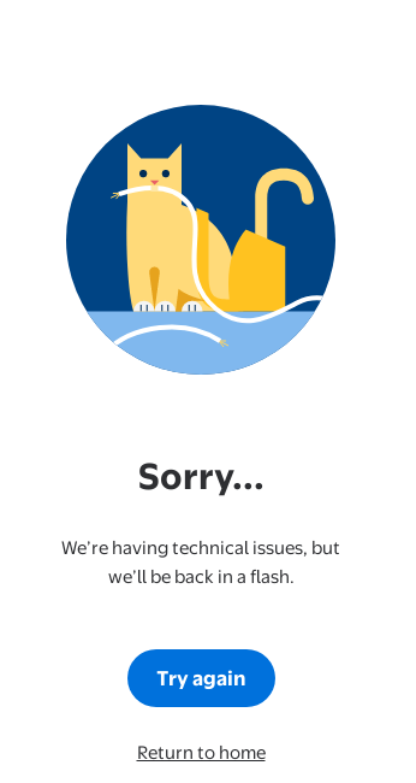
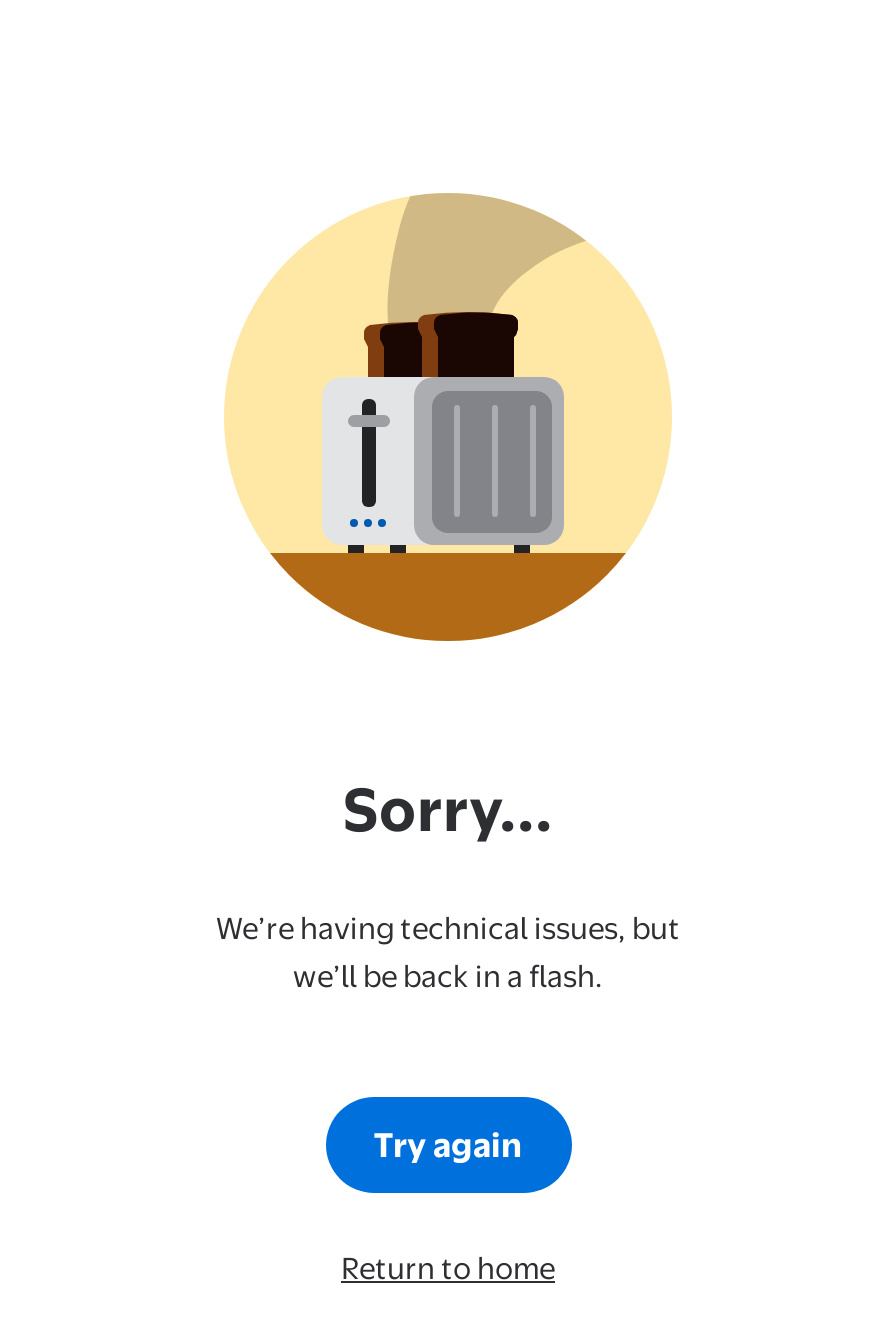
- [image]
+ [image]
